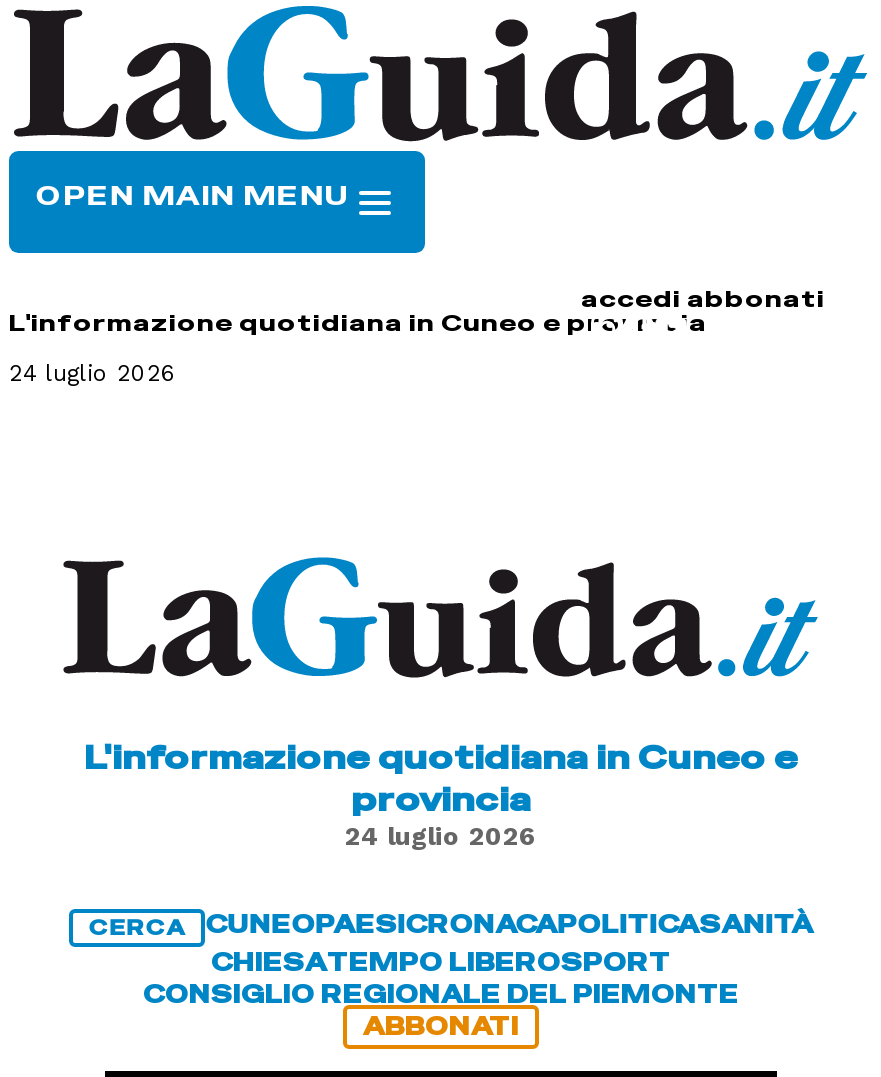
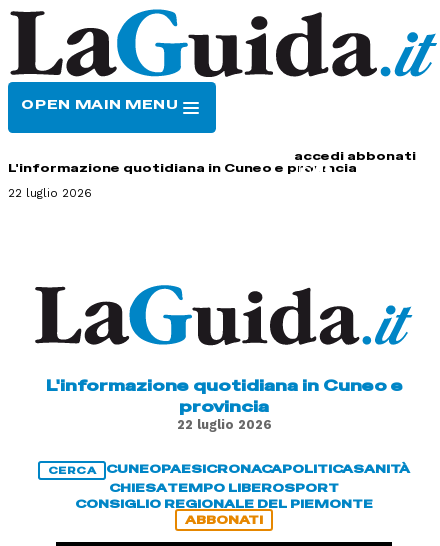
- 24 luglio 2026
+ 22 luglio 2026

- 24 luglio 2026
+ 22 luglio 2026
